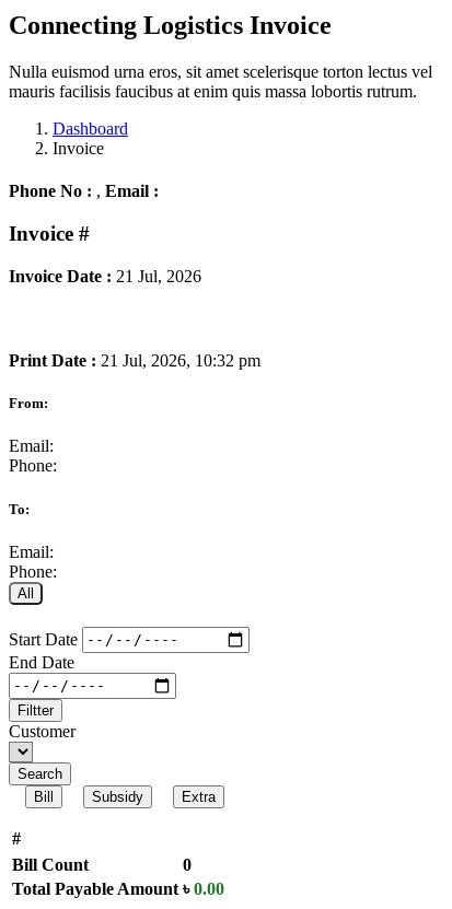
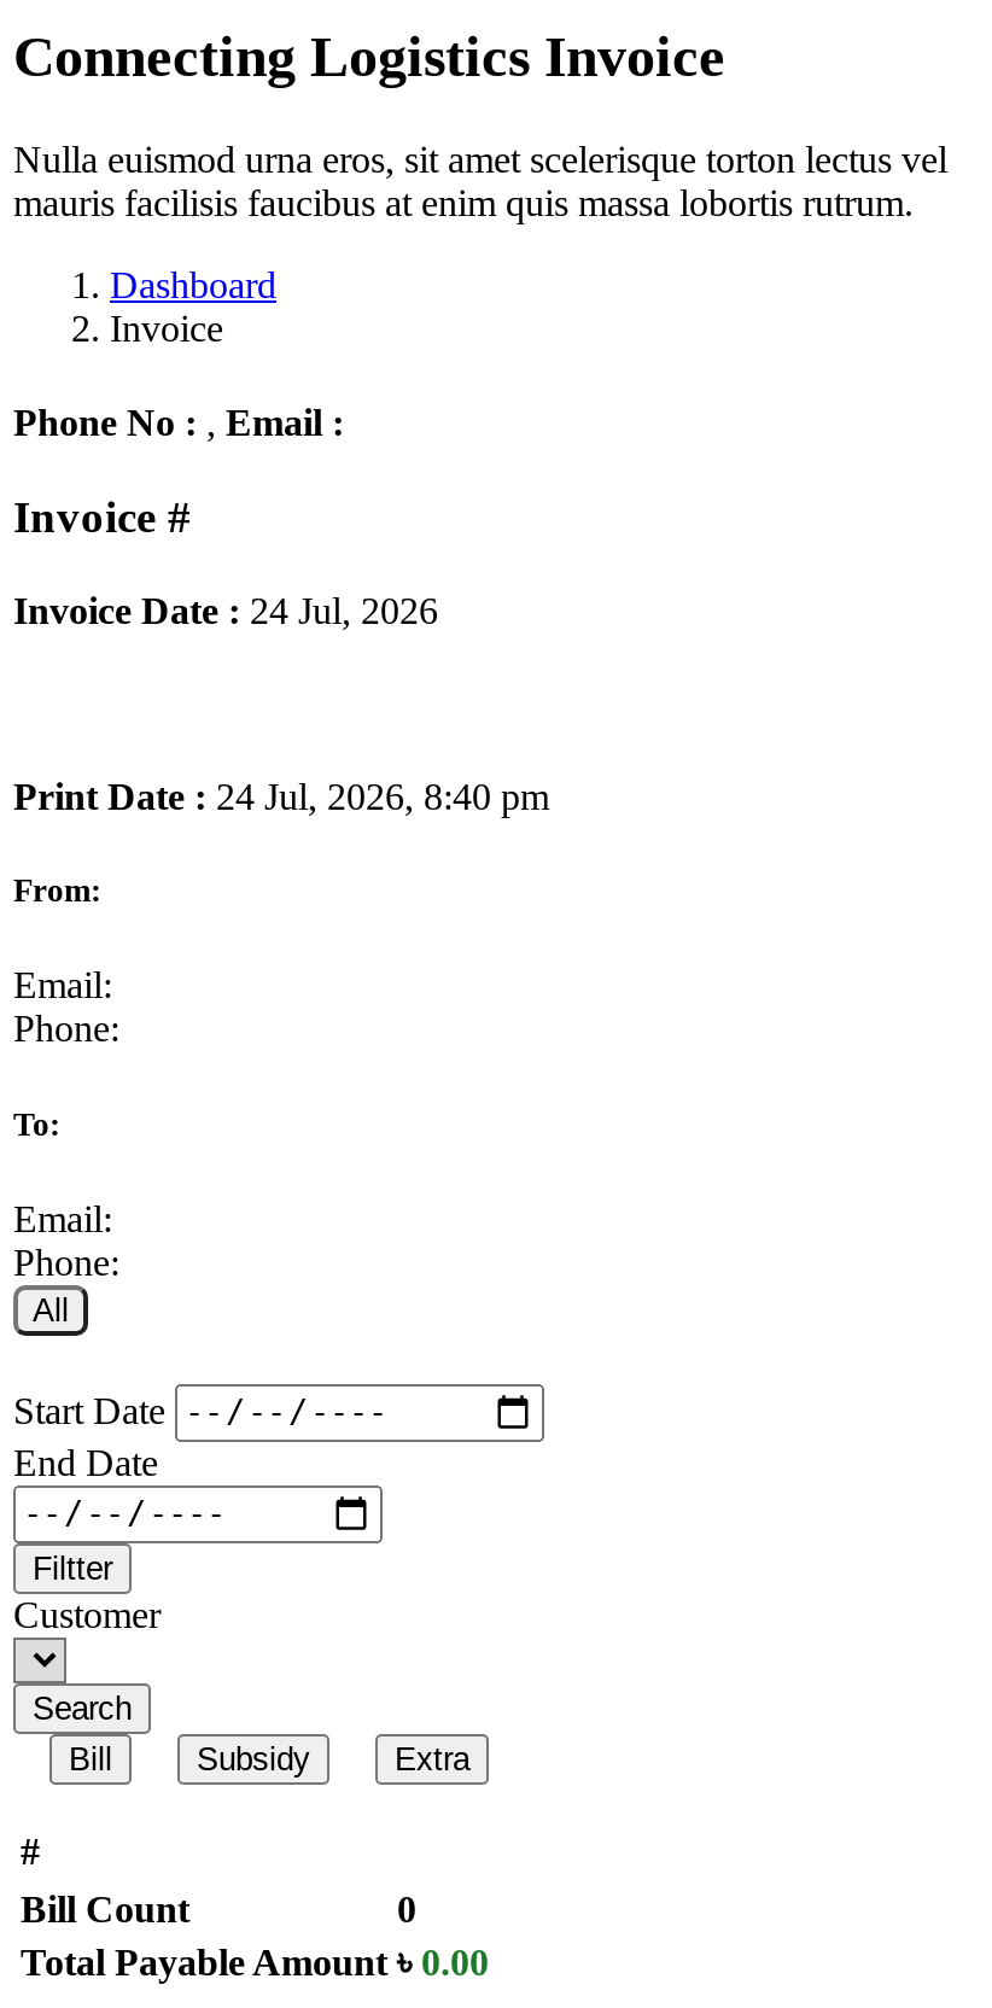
- Invoice Date : 21 Jul, 2026
+ Invoice Date : 24 Jul, 2026

- Print Date : 21 Jul, 2026, 10:32 pm
+ Print Date : 24 Jul, 2026, 8:40 pm
